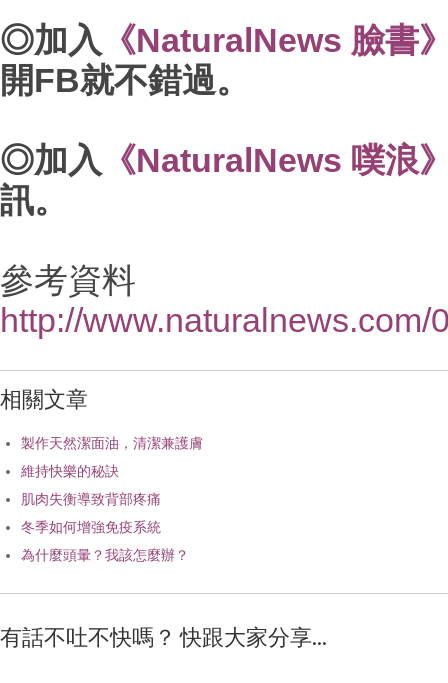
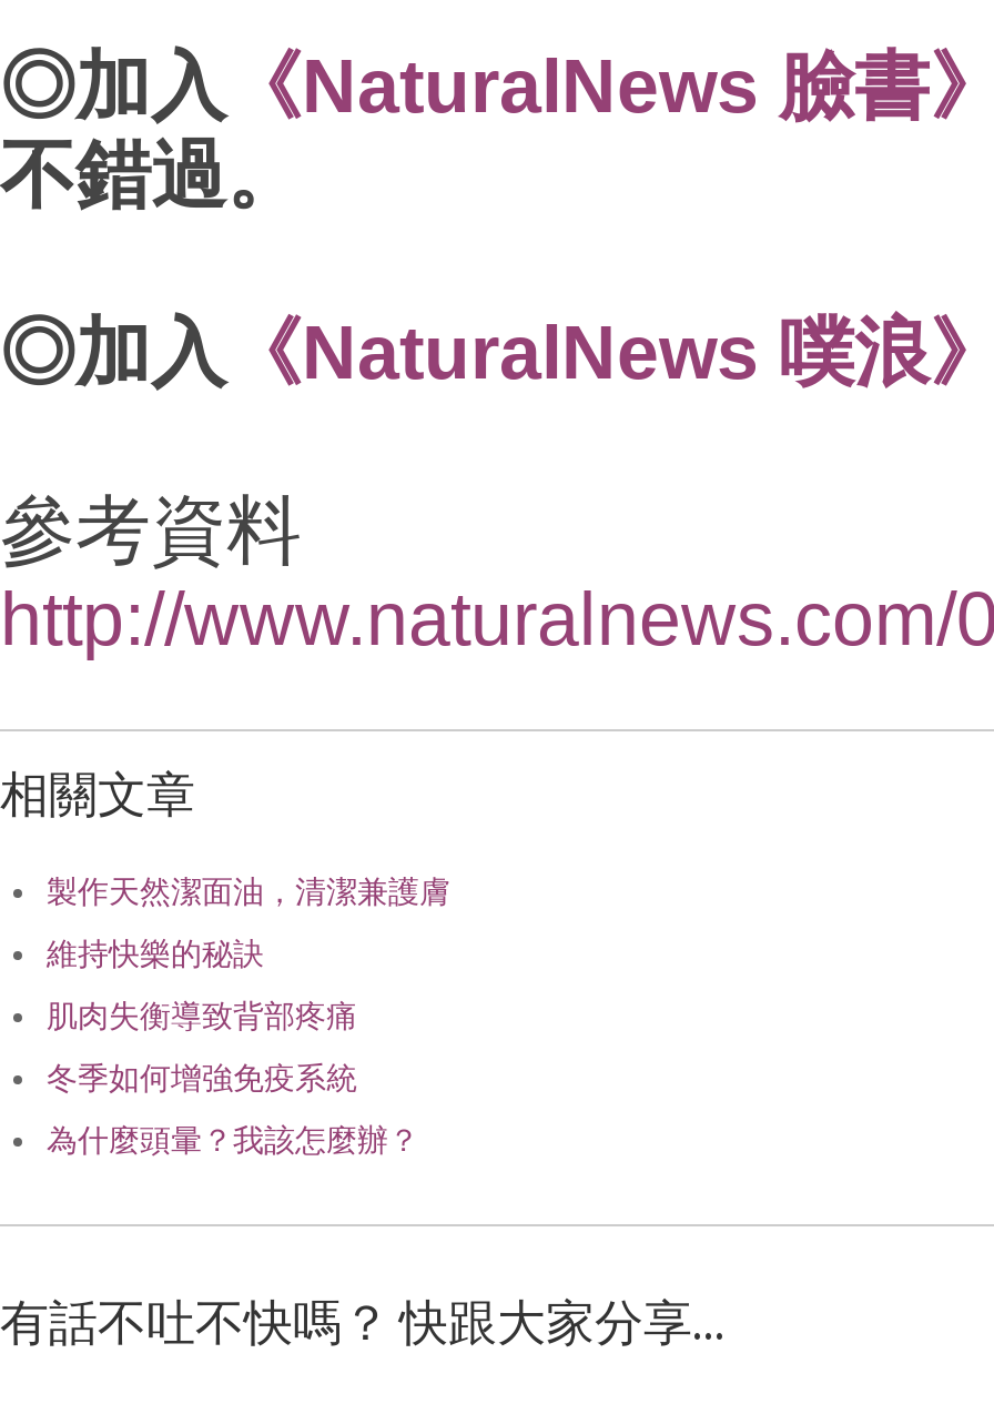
- 開FB就不錯過。
+ 不錯過。

- 訊。
